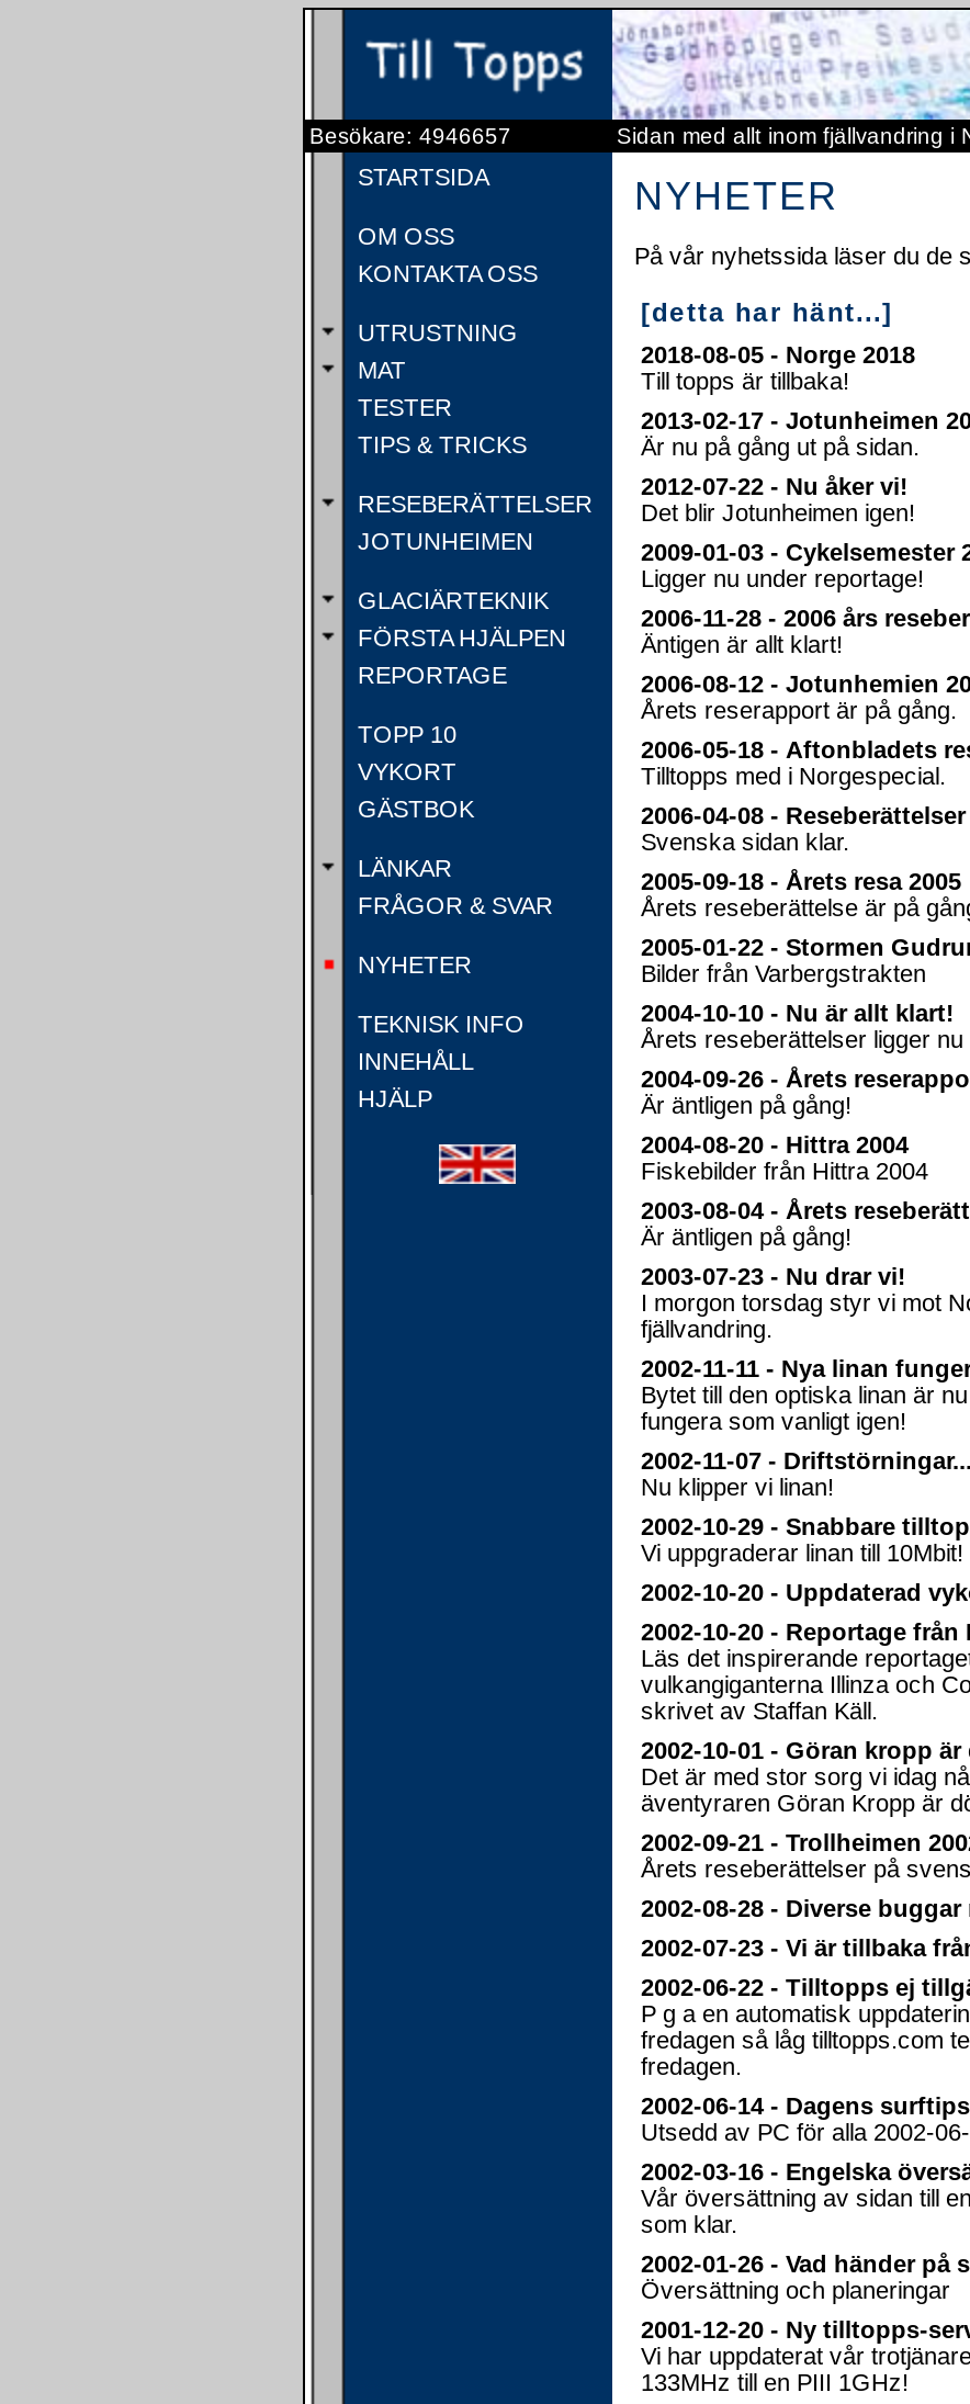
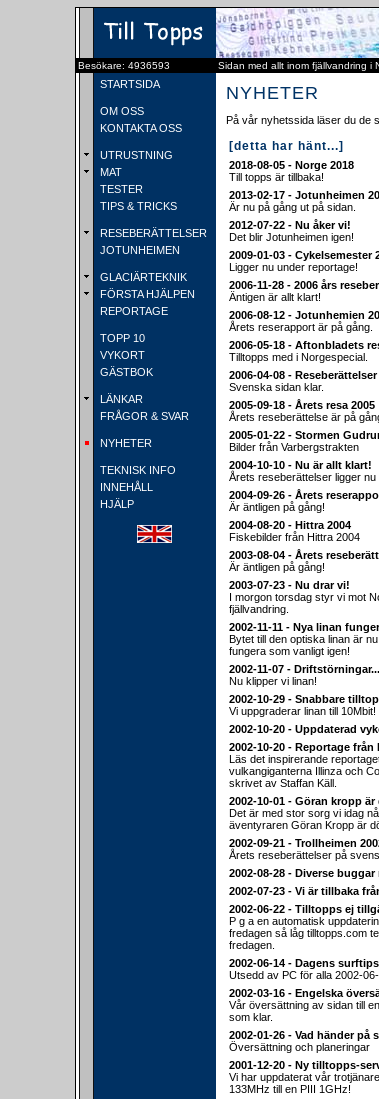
- Besökare: 4946657
+ Besökare: 4936593
